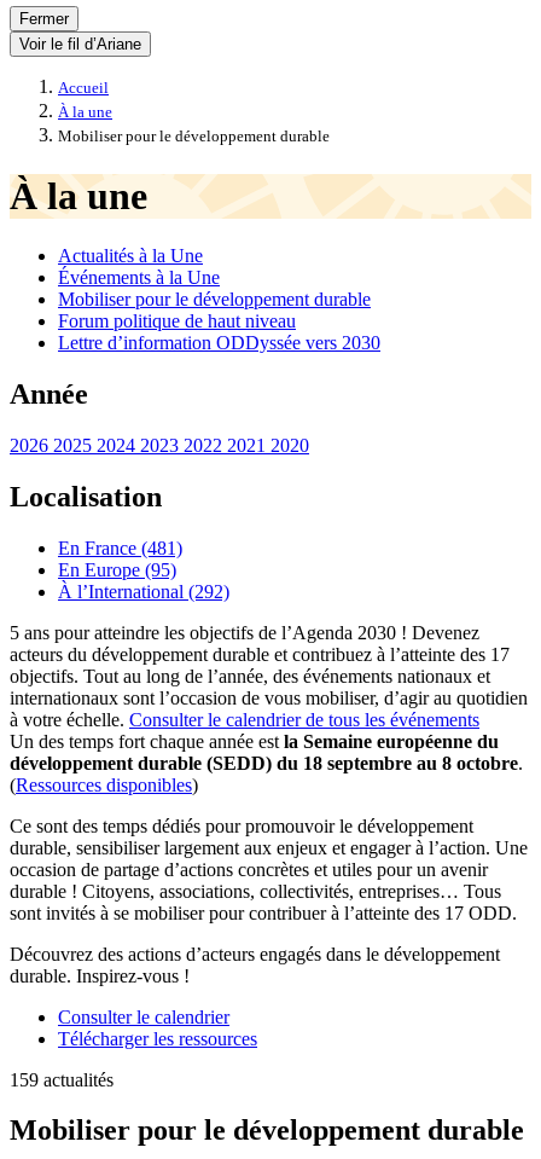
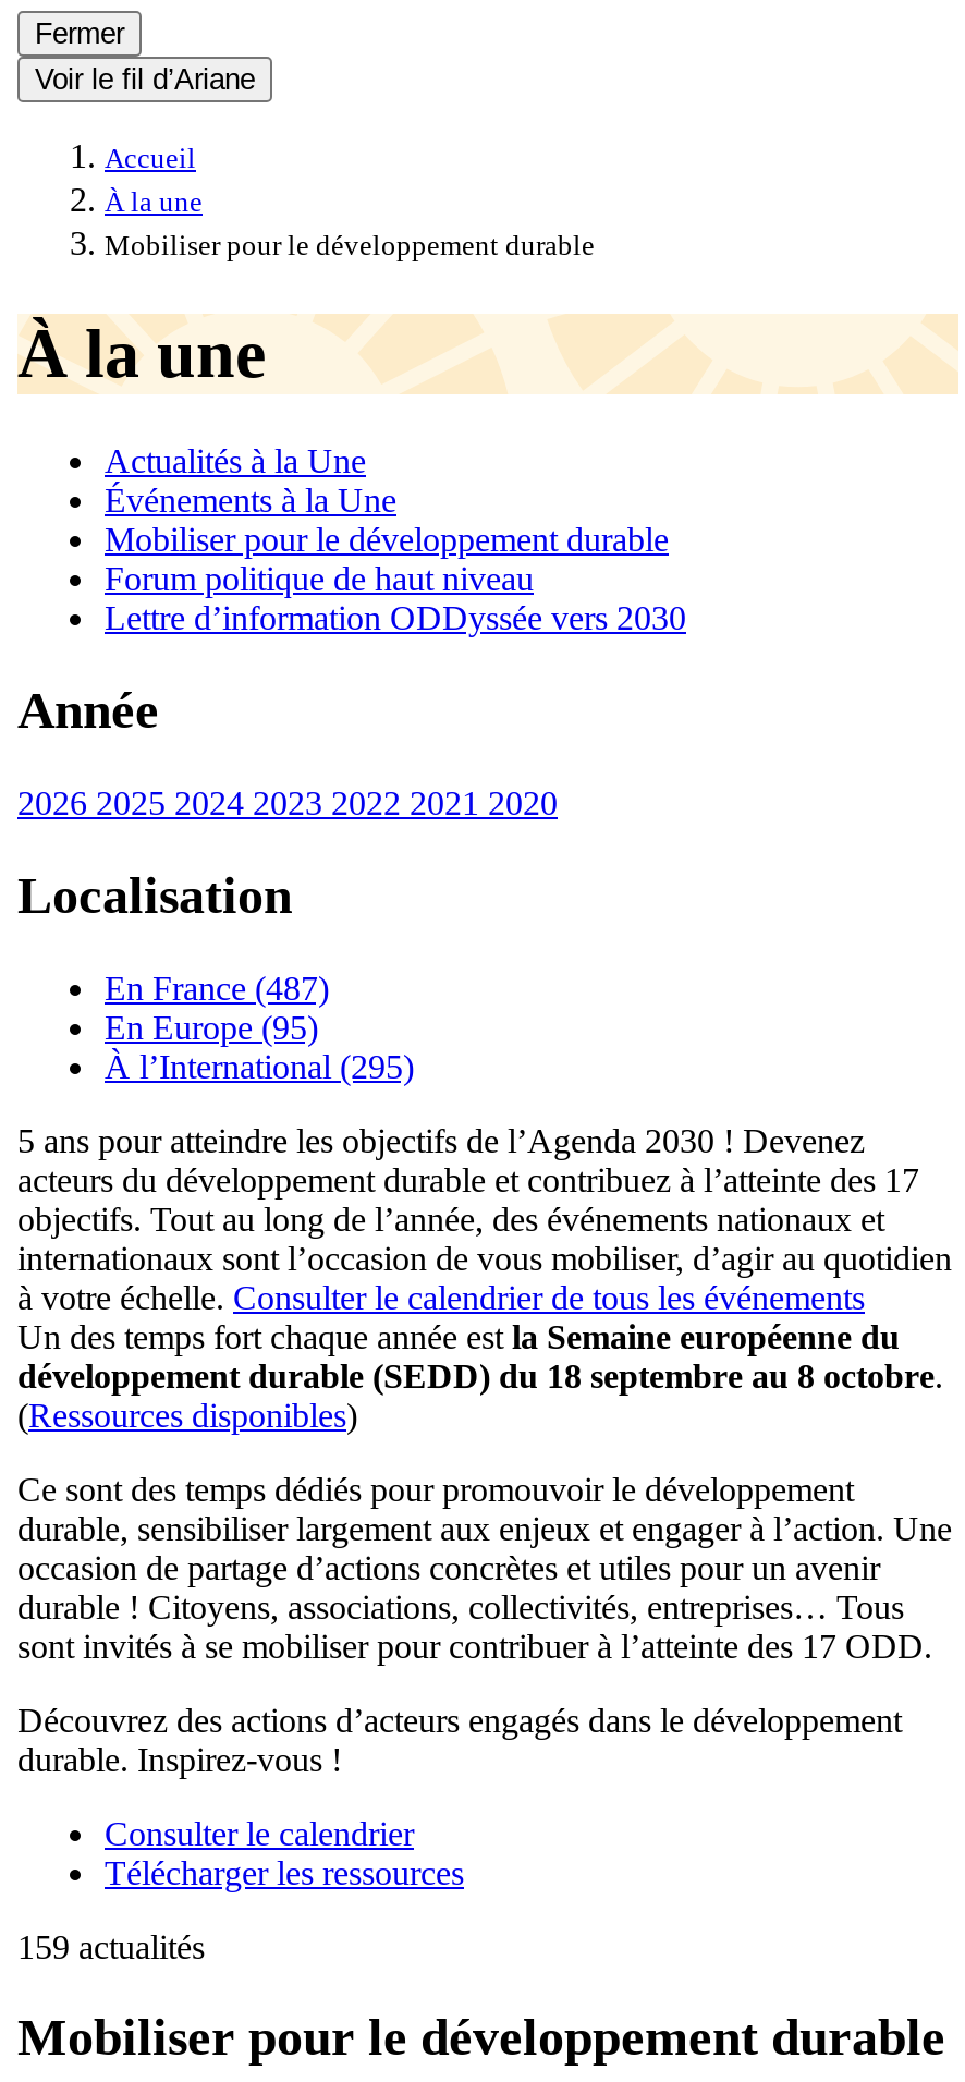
- En France (481)
+ En France (487)

- À l’International (292)
+ À l’International (295)
